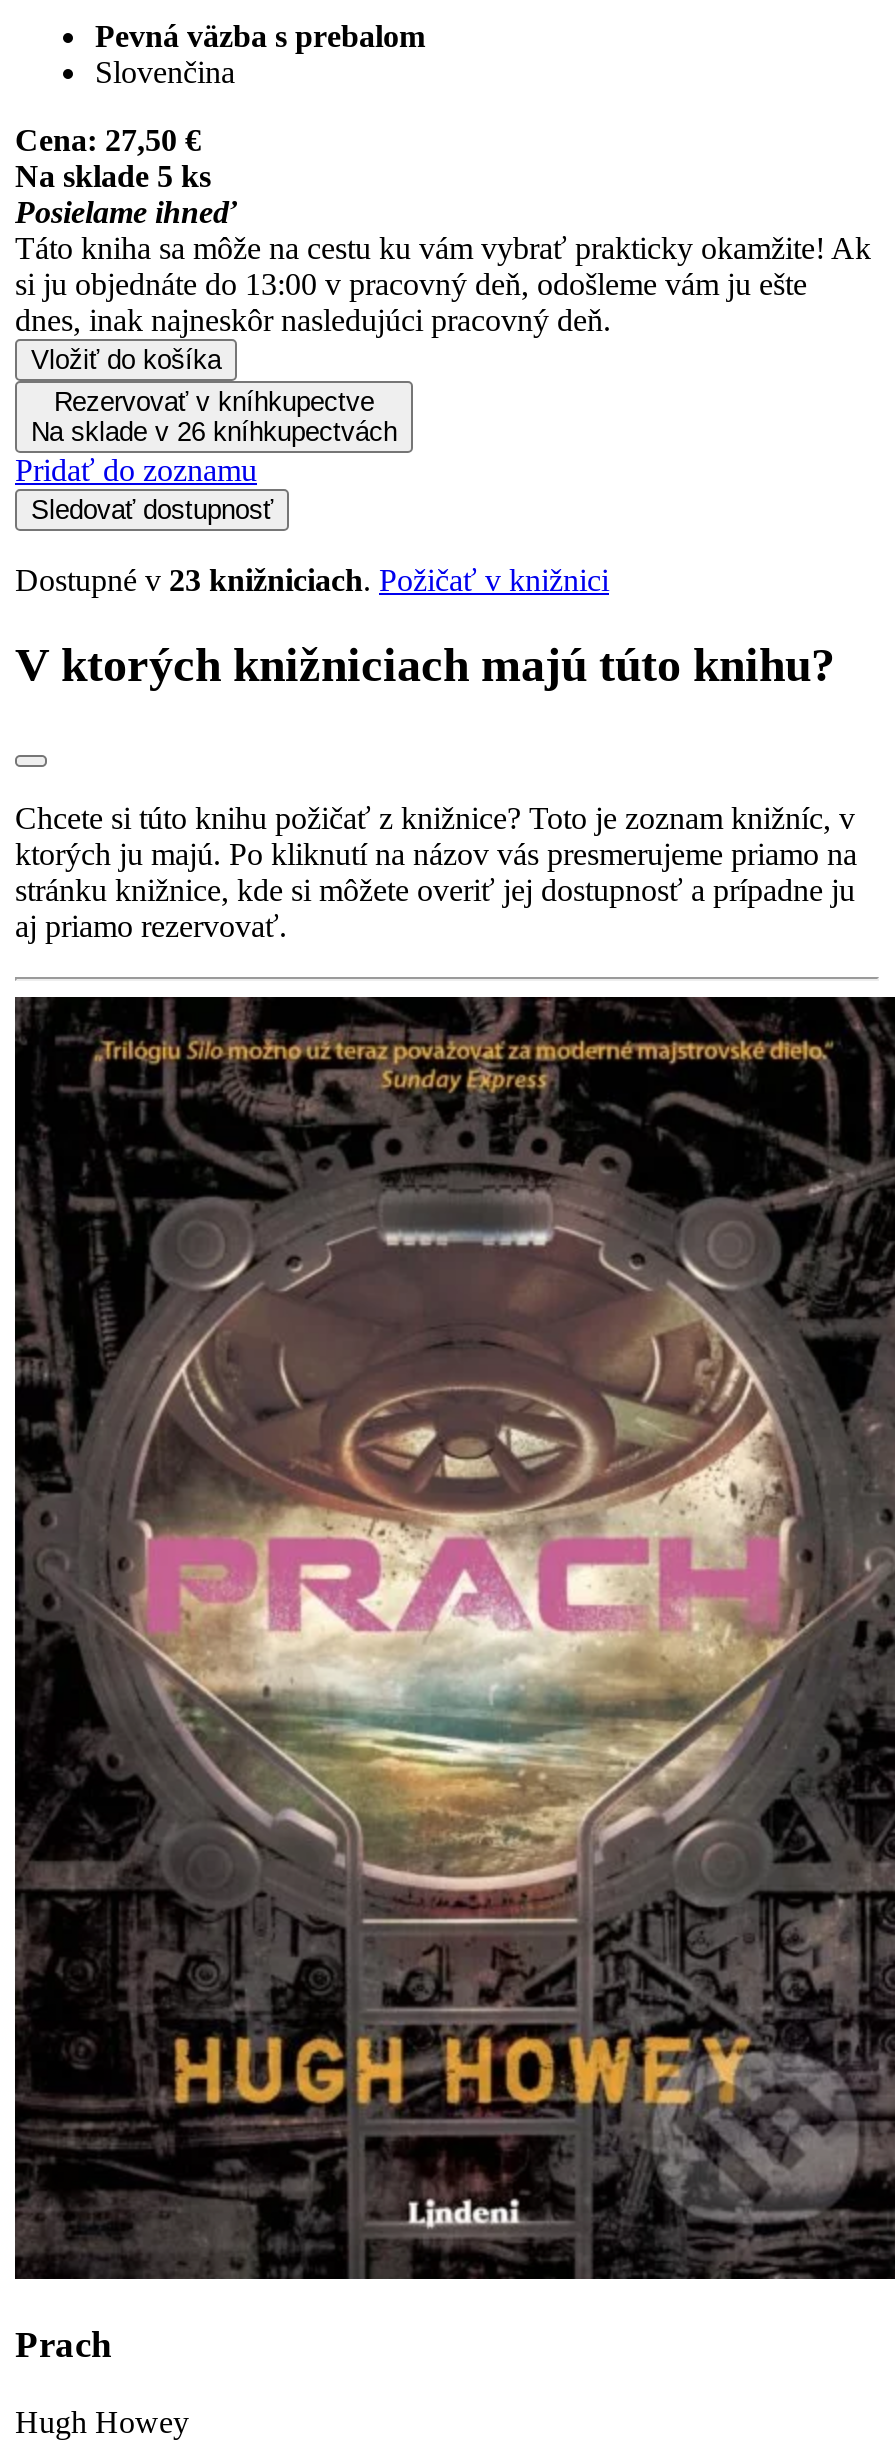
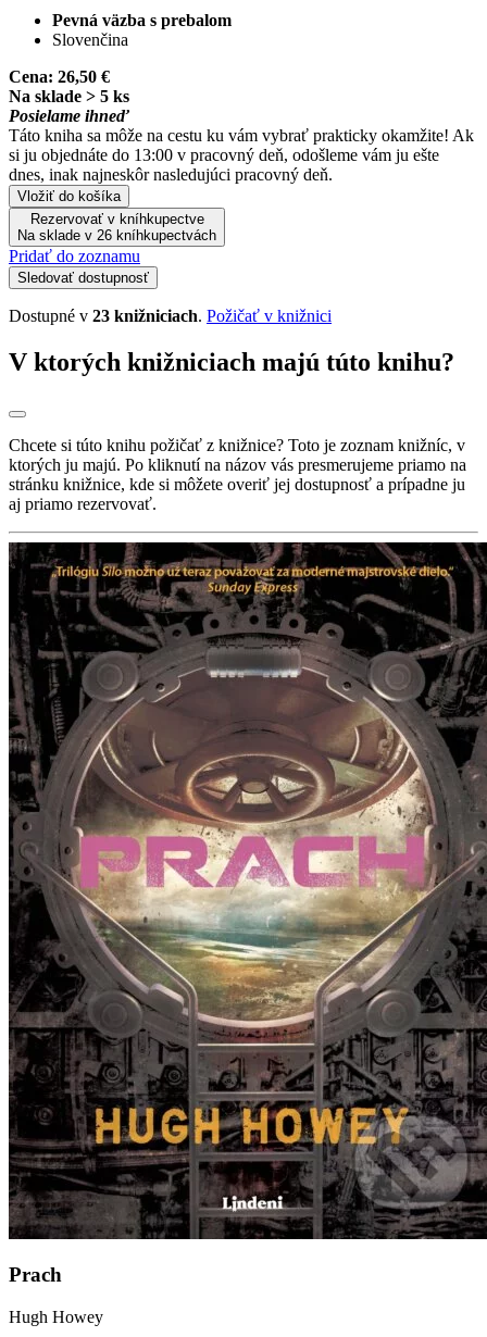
- Cena: 27,50 €
- Na sklade 5 ks
+ Cena: 26,50 €
+ Na sklade > 5 ks
